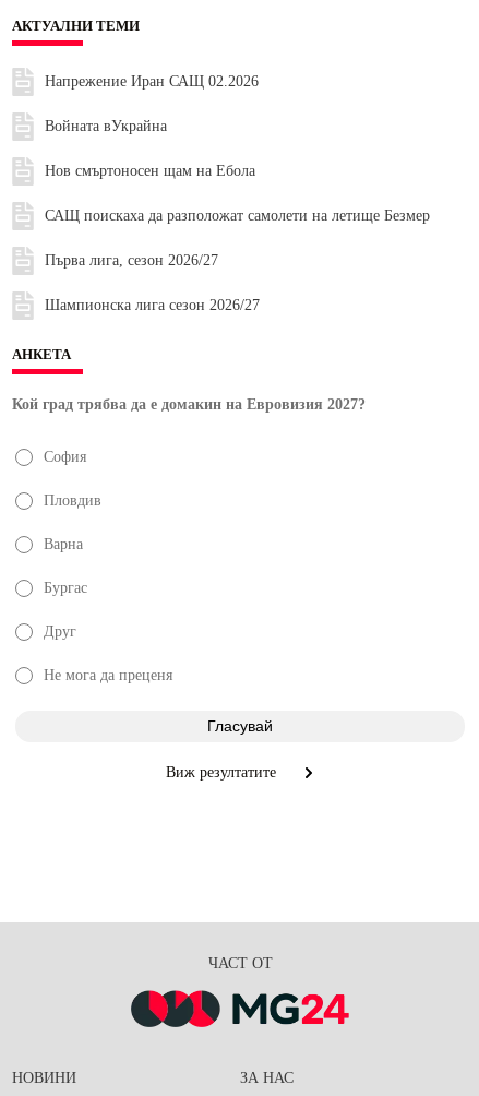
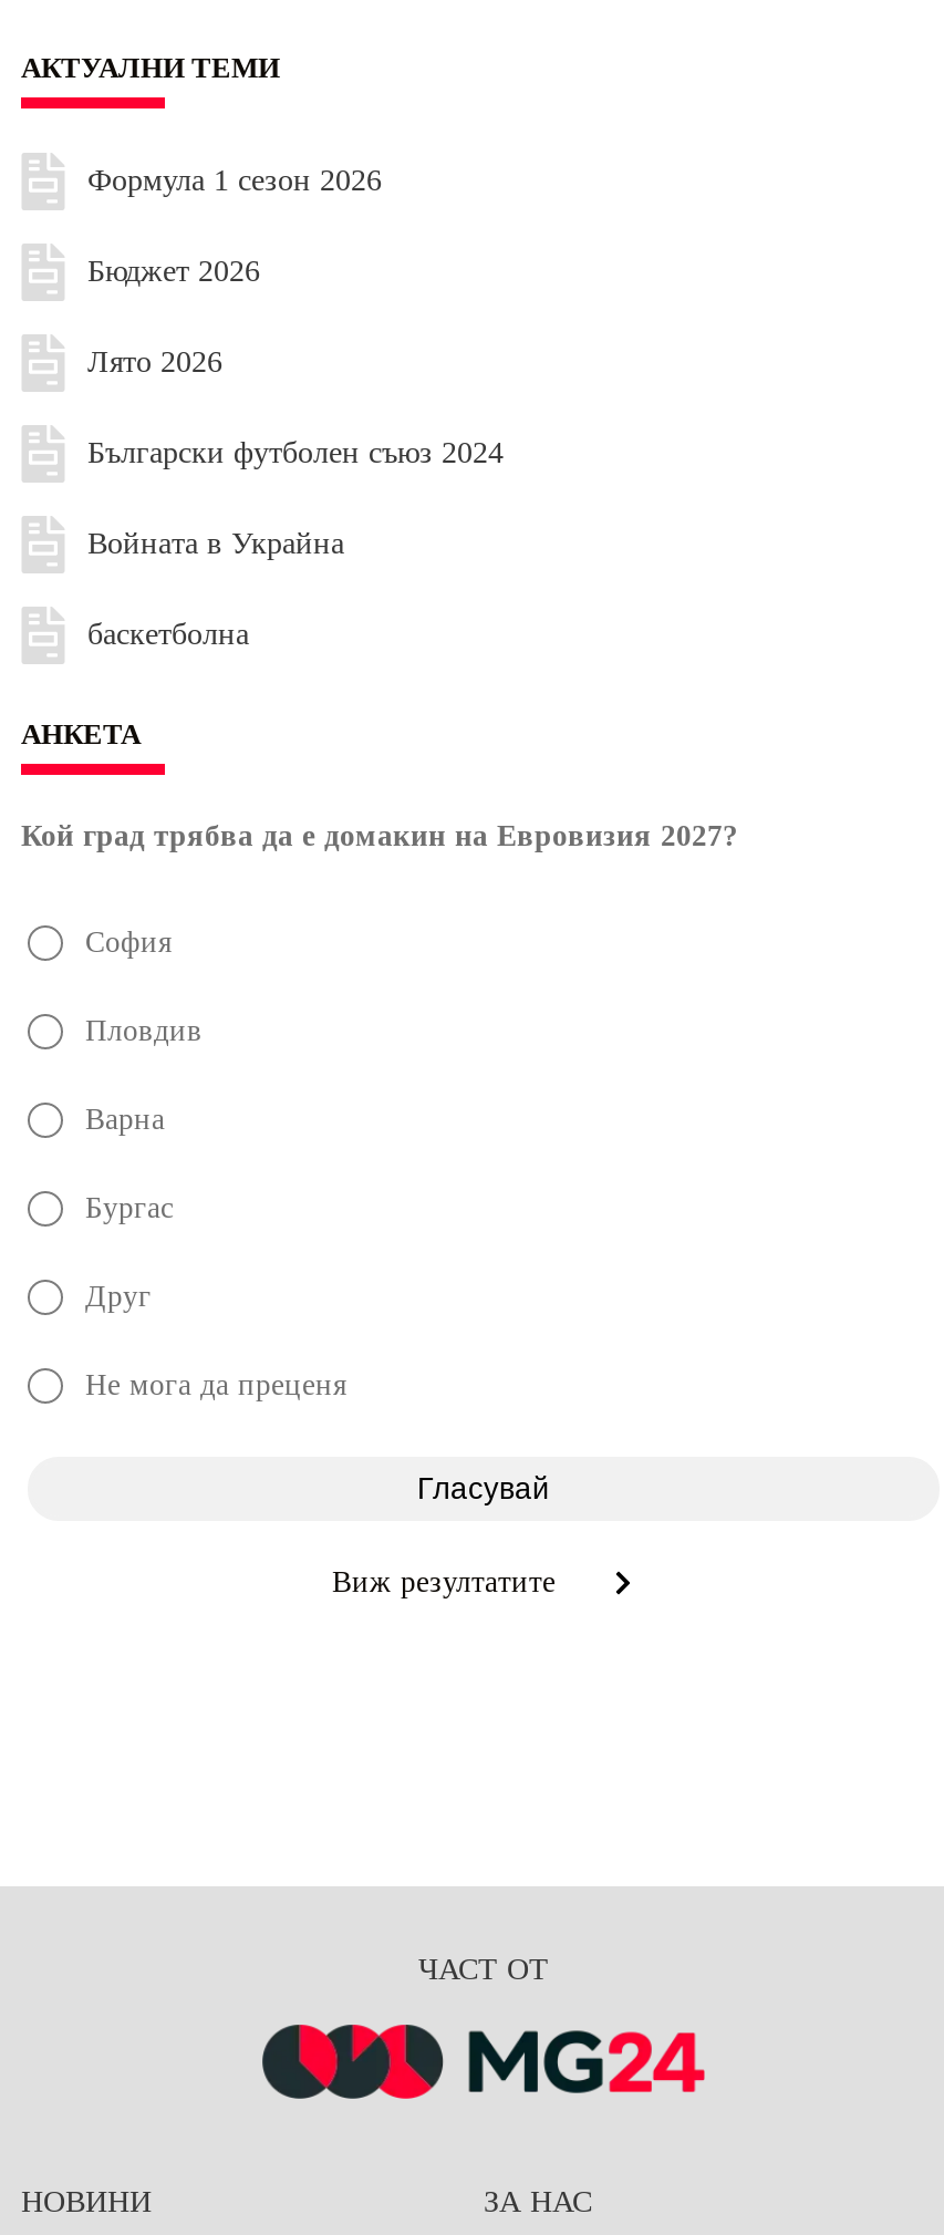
- Напрежение Иран САЩ 02.2026
+ Формула 1 сезон 2026

- Войната вУкрайна
+ Бюджет 2026

- Нов смъртоносен щам на Ебола
+ Лято 2026

- САЩ поискаха да разположат самолети на летище Безмер
+ Български футболен съюз 2024

- Първа лига, сезон 2026/27
+ Войната в Украйна

- Шампионска лига сезон 2026/27
+ баскетболна
